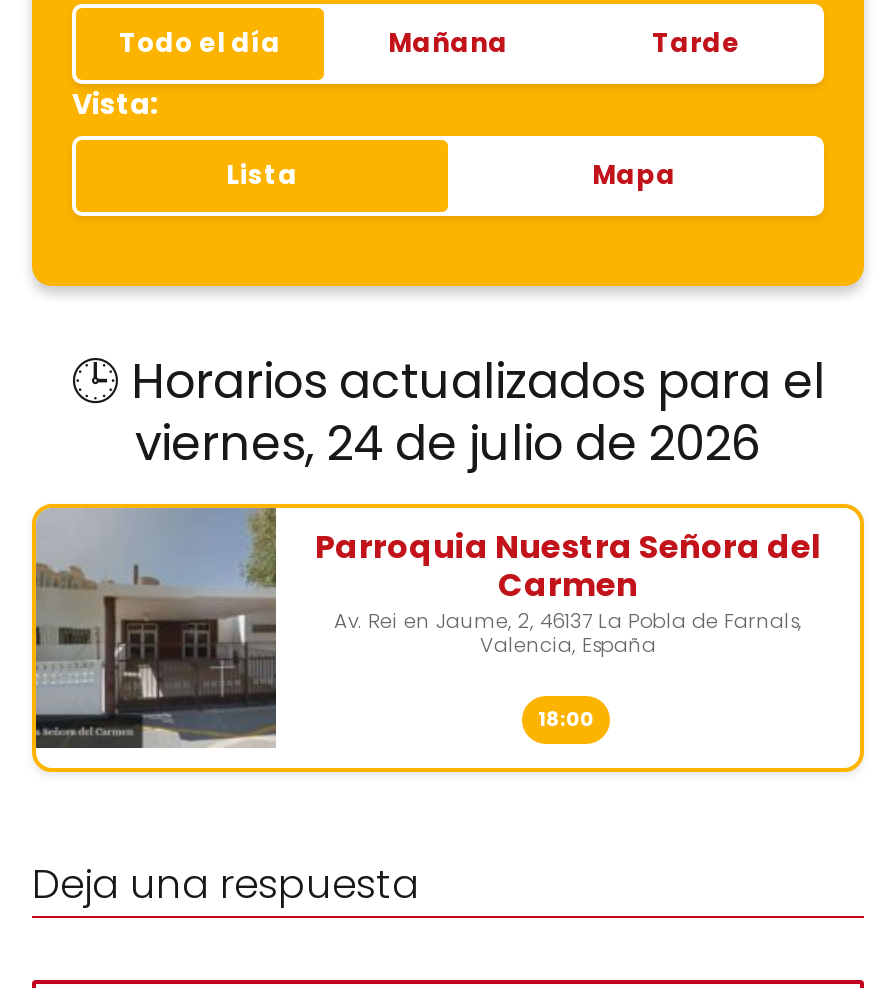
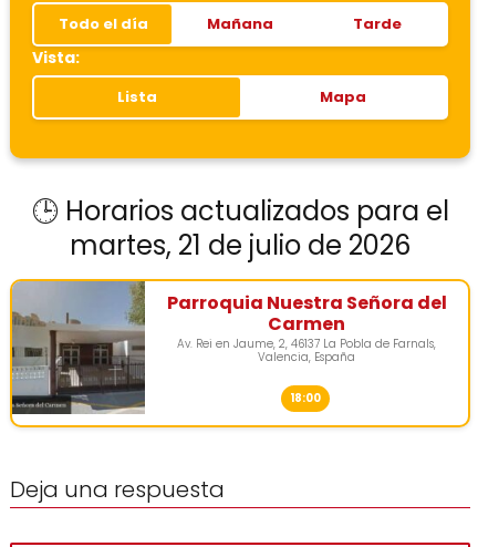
- viernes, 24 de julio de 2026
+ martes, 21 de julio de 2026
